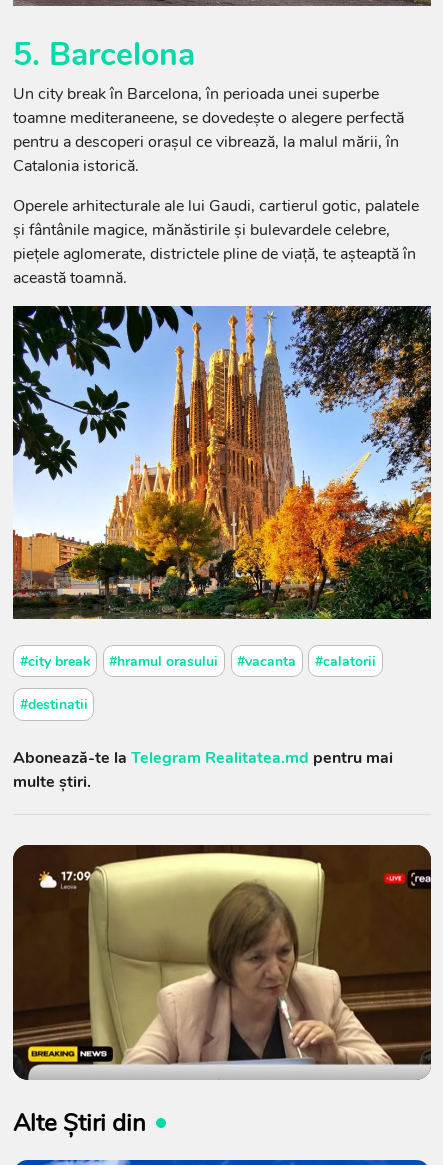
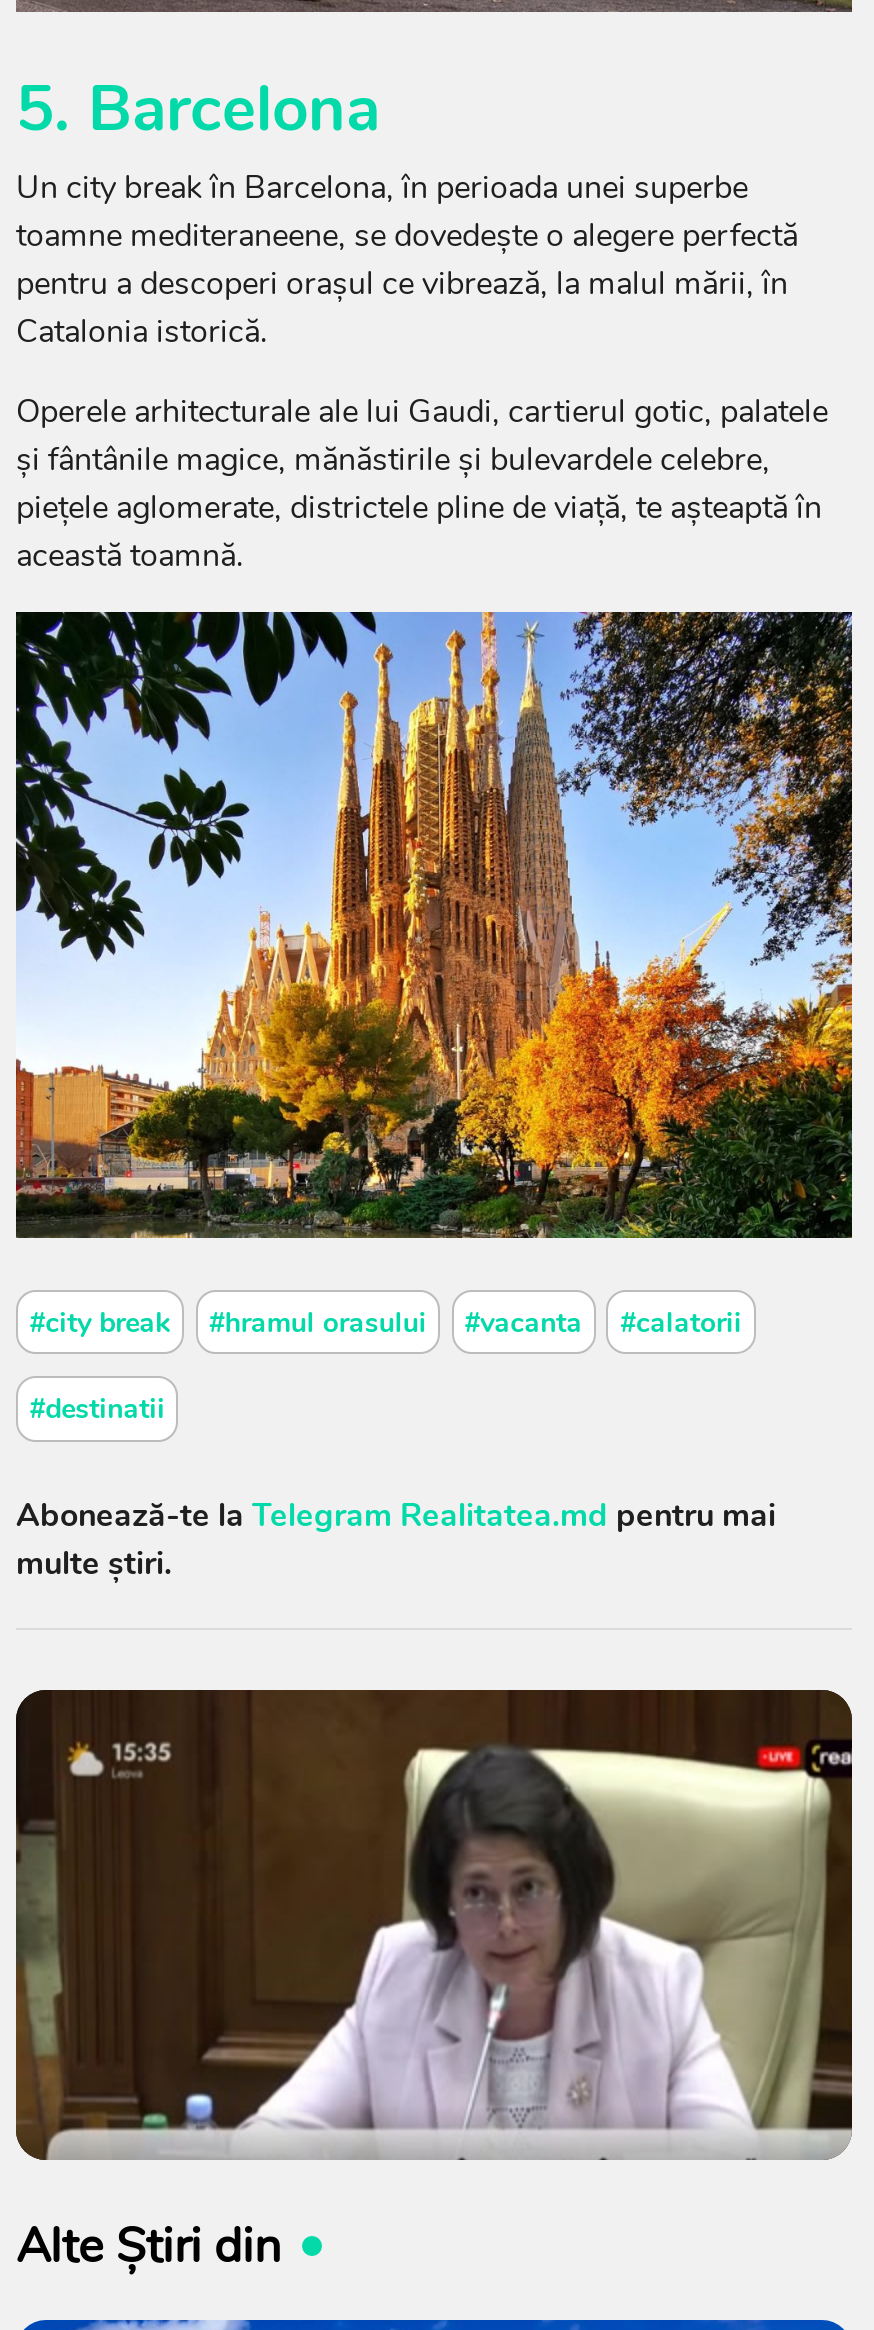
- [image]
+ [image]
